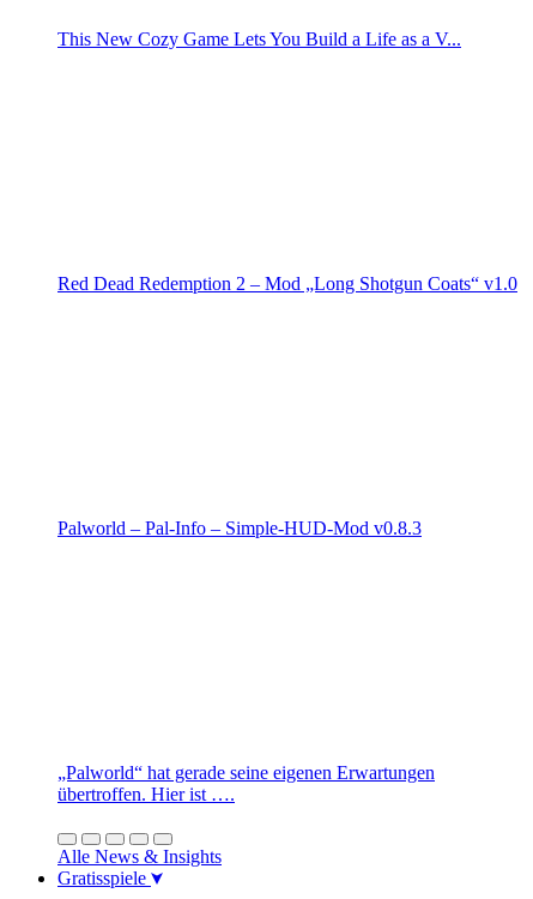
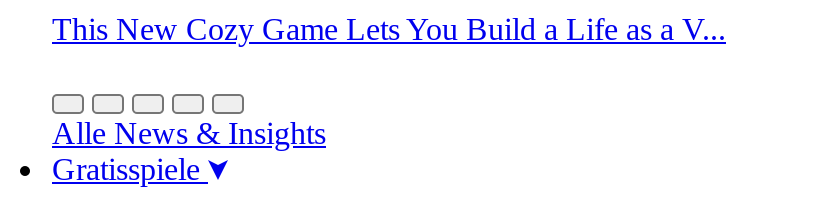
- Red Dead Redemption 2 – Mod „Long Shotgun Coats“ v1.0

- Palworld – Pal-Info – Simple-HUD-Mod v0.8.3

- „Palworld“ hat gerade seine eigenen Erwartungen
- übertroffen. Hier ist ….
